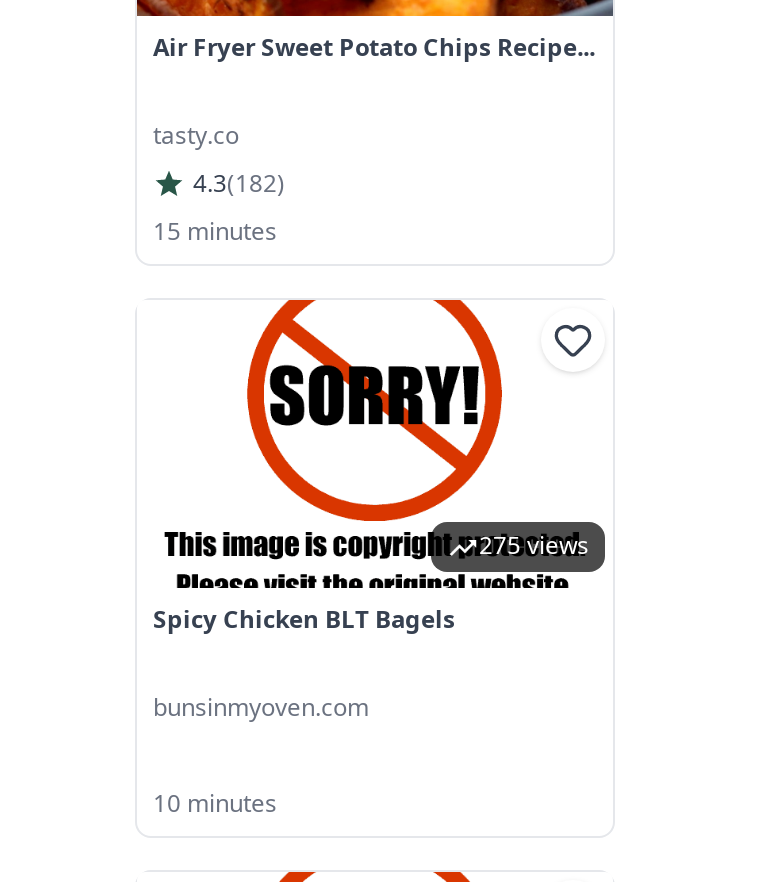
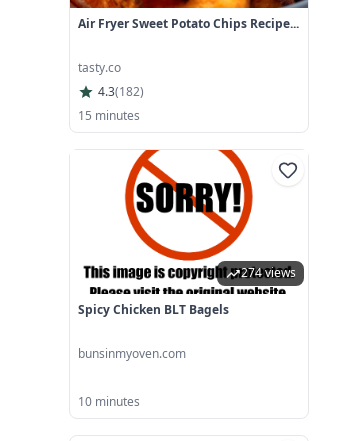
- 275 views
+ 274 views
